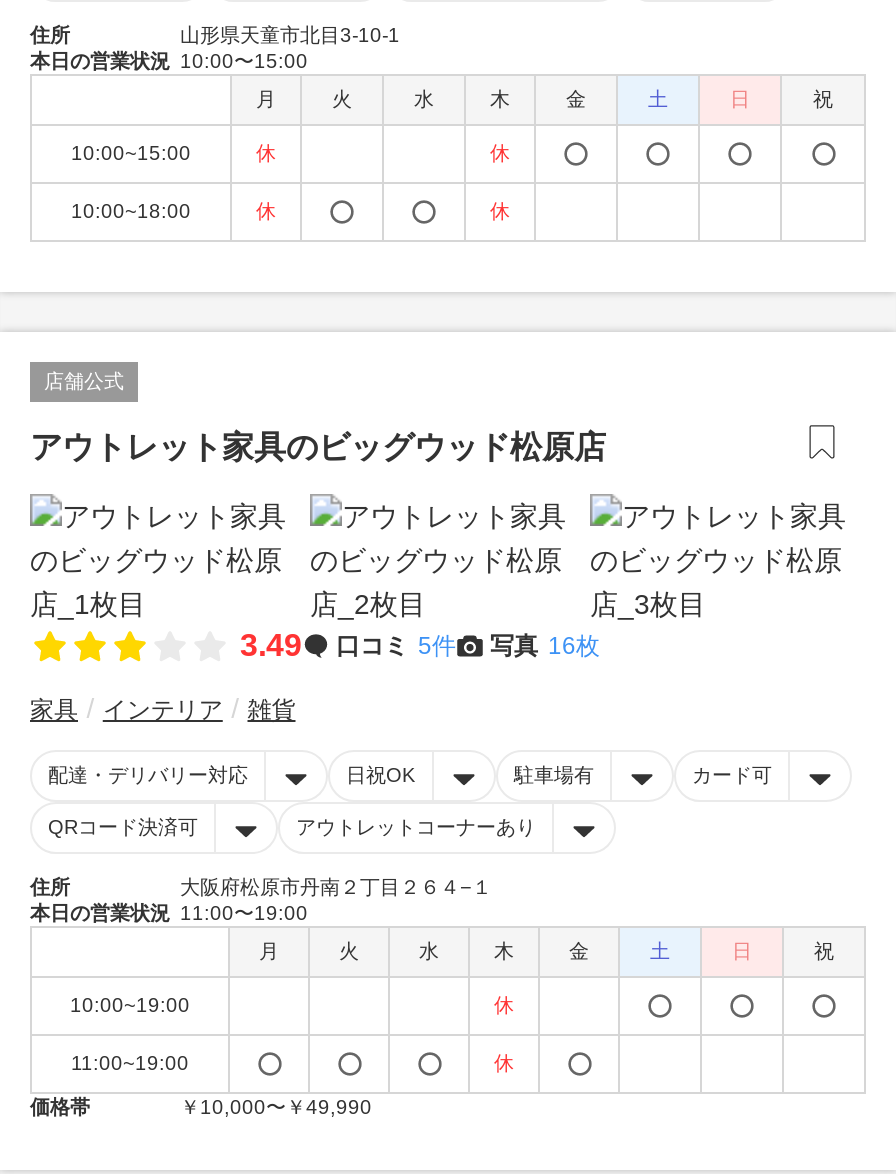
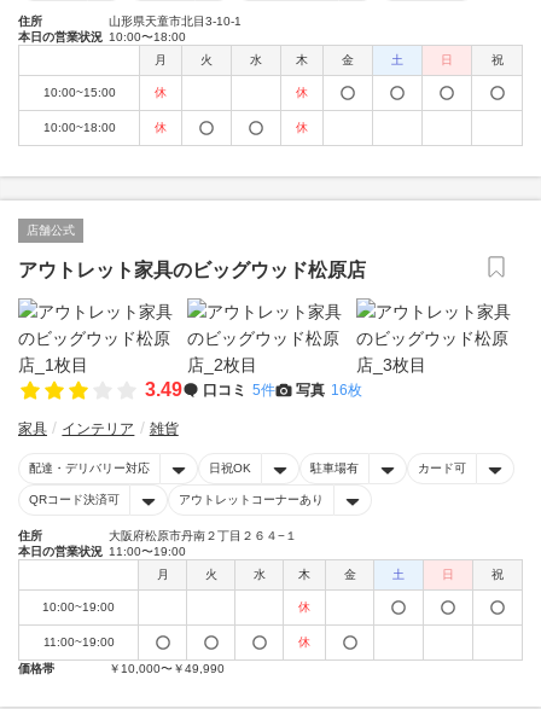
- 本日の営業状況 10:00〜15:00
+ 本日の営業状況 10:00〜18:00
